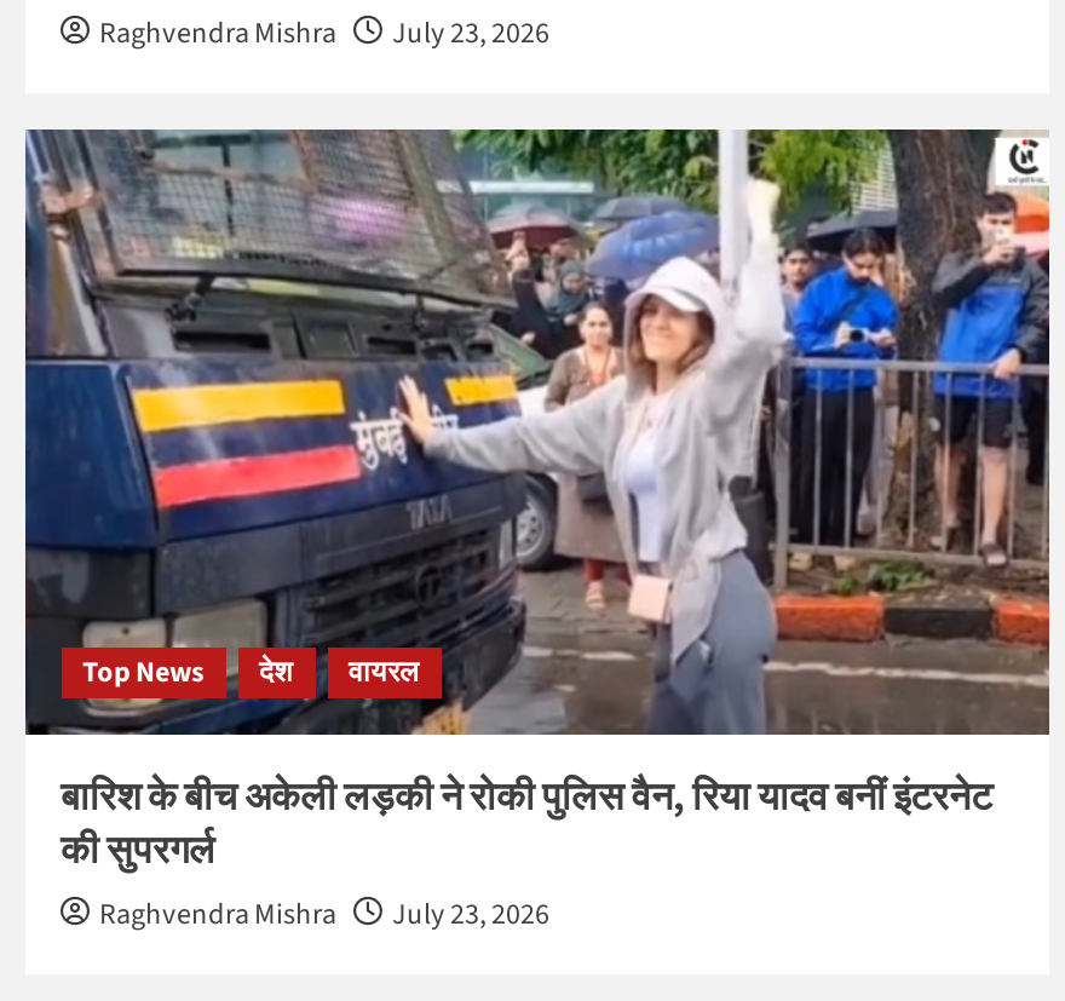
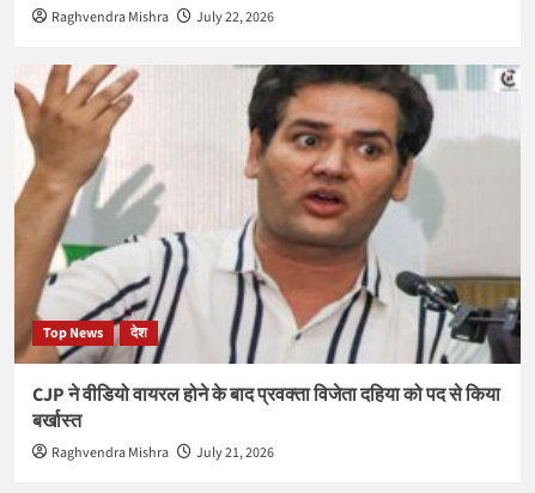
- Raghvendra Mishra July 23, 2026
+ Raghvendra Mishra July 22, 2026

- [image]
- वायरल
- बारिश के बीच अकेली लड़की ने रोकी पुलिस वैन, रिया यादव बनीं इंटरनेट
- की सुपरगर्ल
+ [image]
+ CJP ने वीडियो वायरल होने के बाद प्रवक्ता विजेता दहिया को पद से किया
+ बर्खास्त

- Raghvendra Mishra July 23, 2026
+ Raghvendra Mishra July 21, 2026
